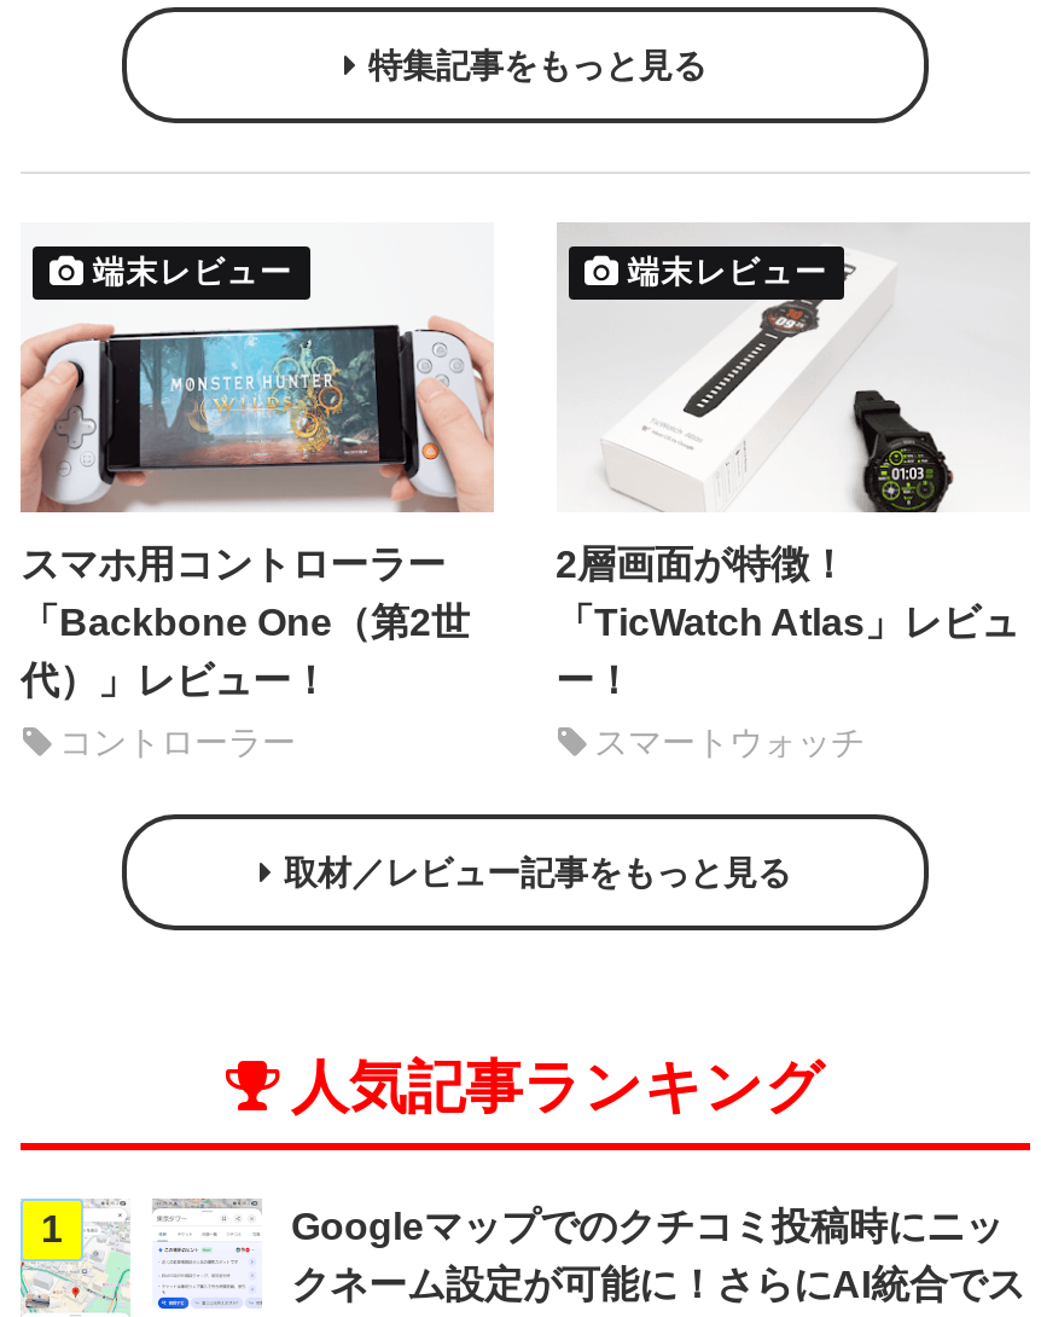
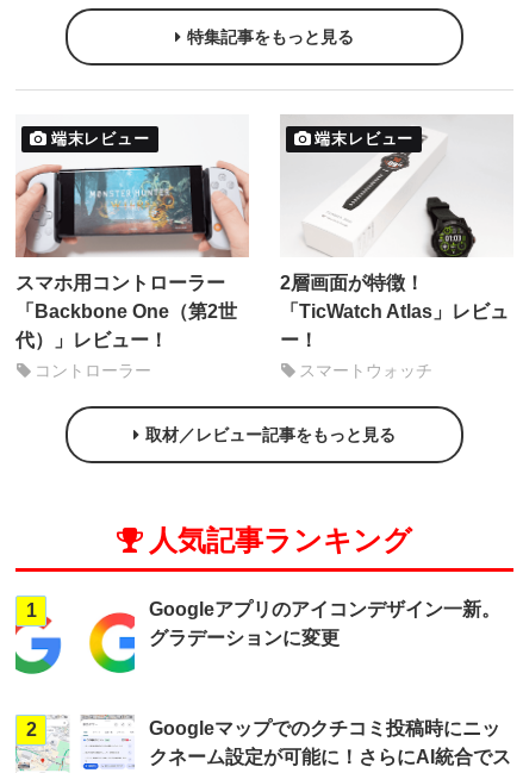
+ [image]
+ Googleアプリのアイコンデザイン一新。
+ グラデーションに変更

+ [image]
+ 2
